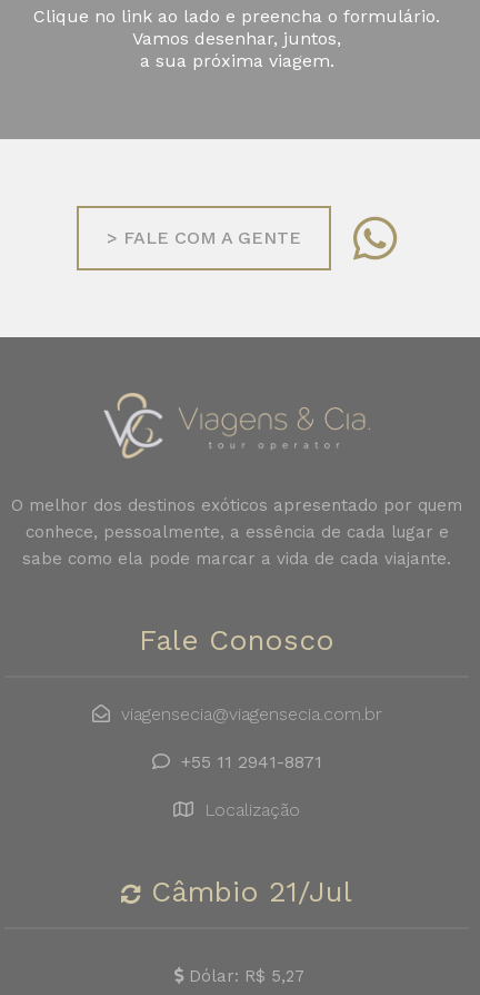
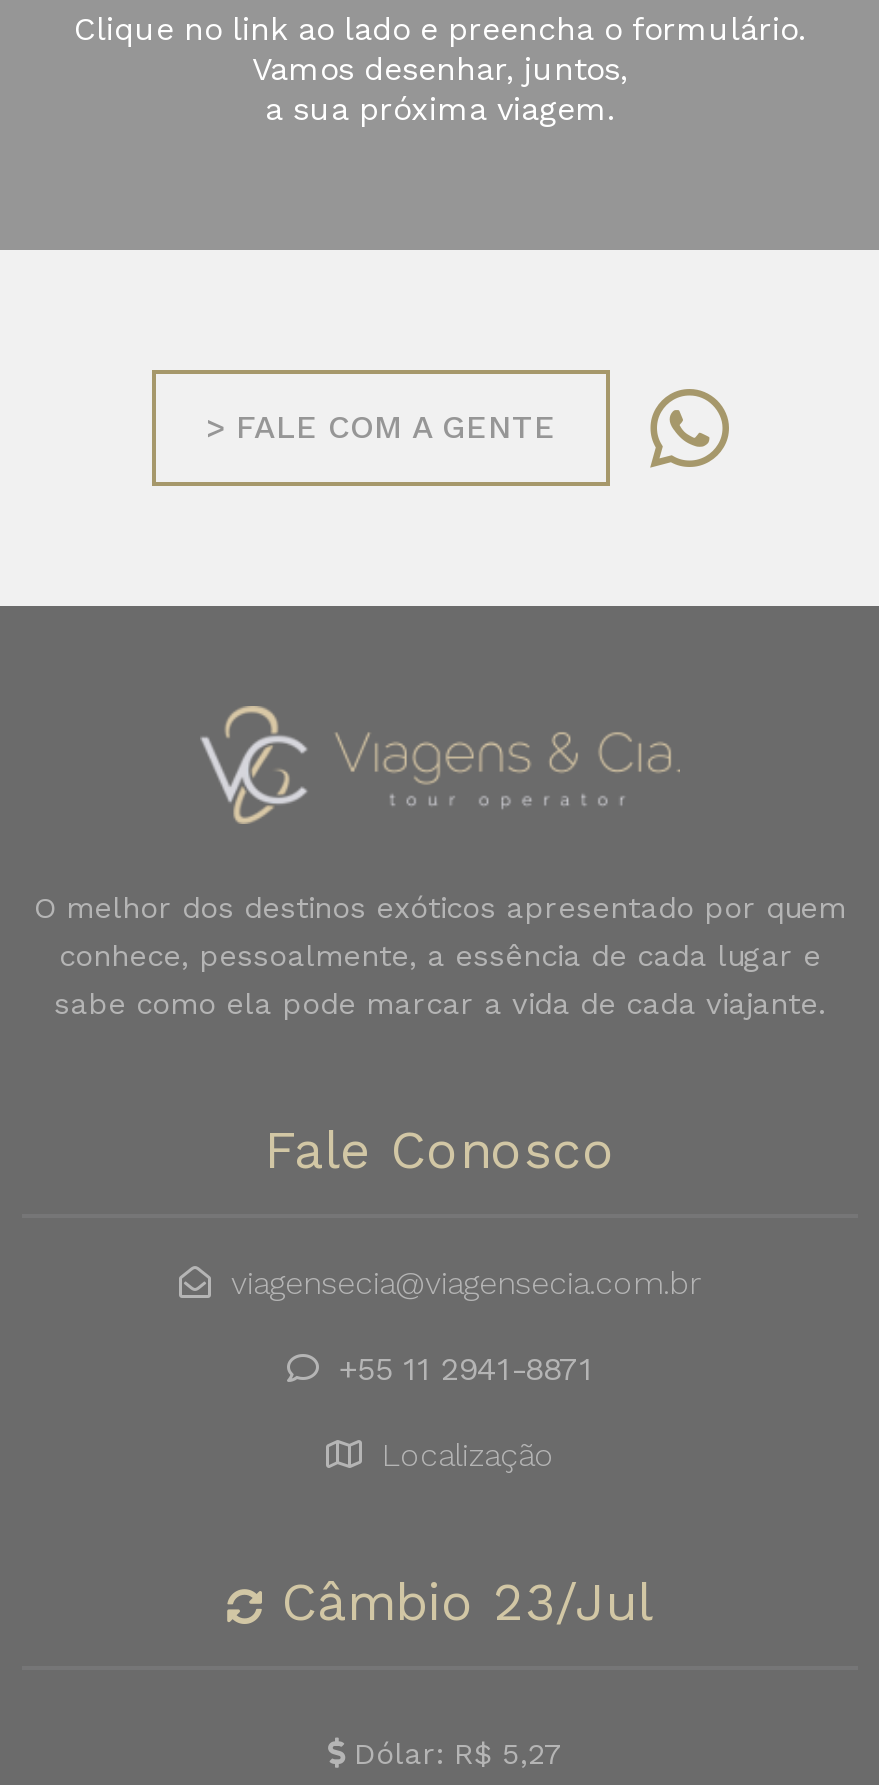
- Câmbio 21/Jul
+ Câmbio 23/Jul
